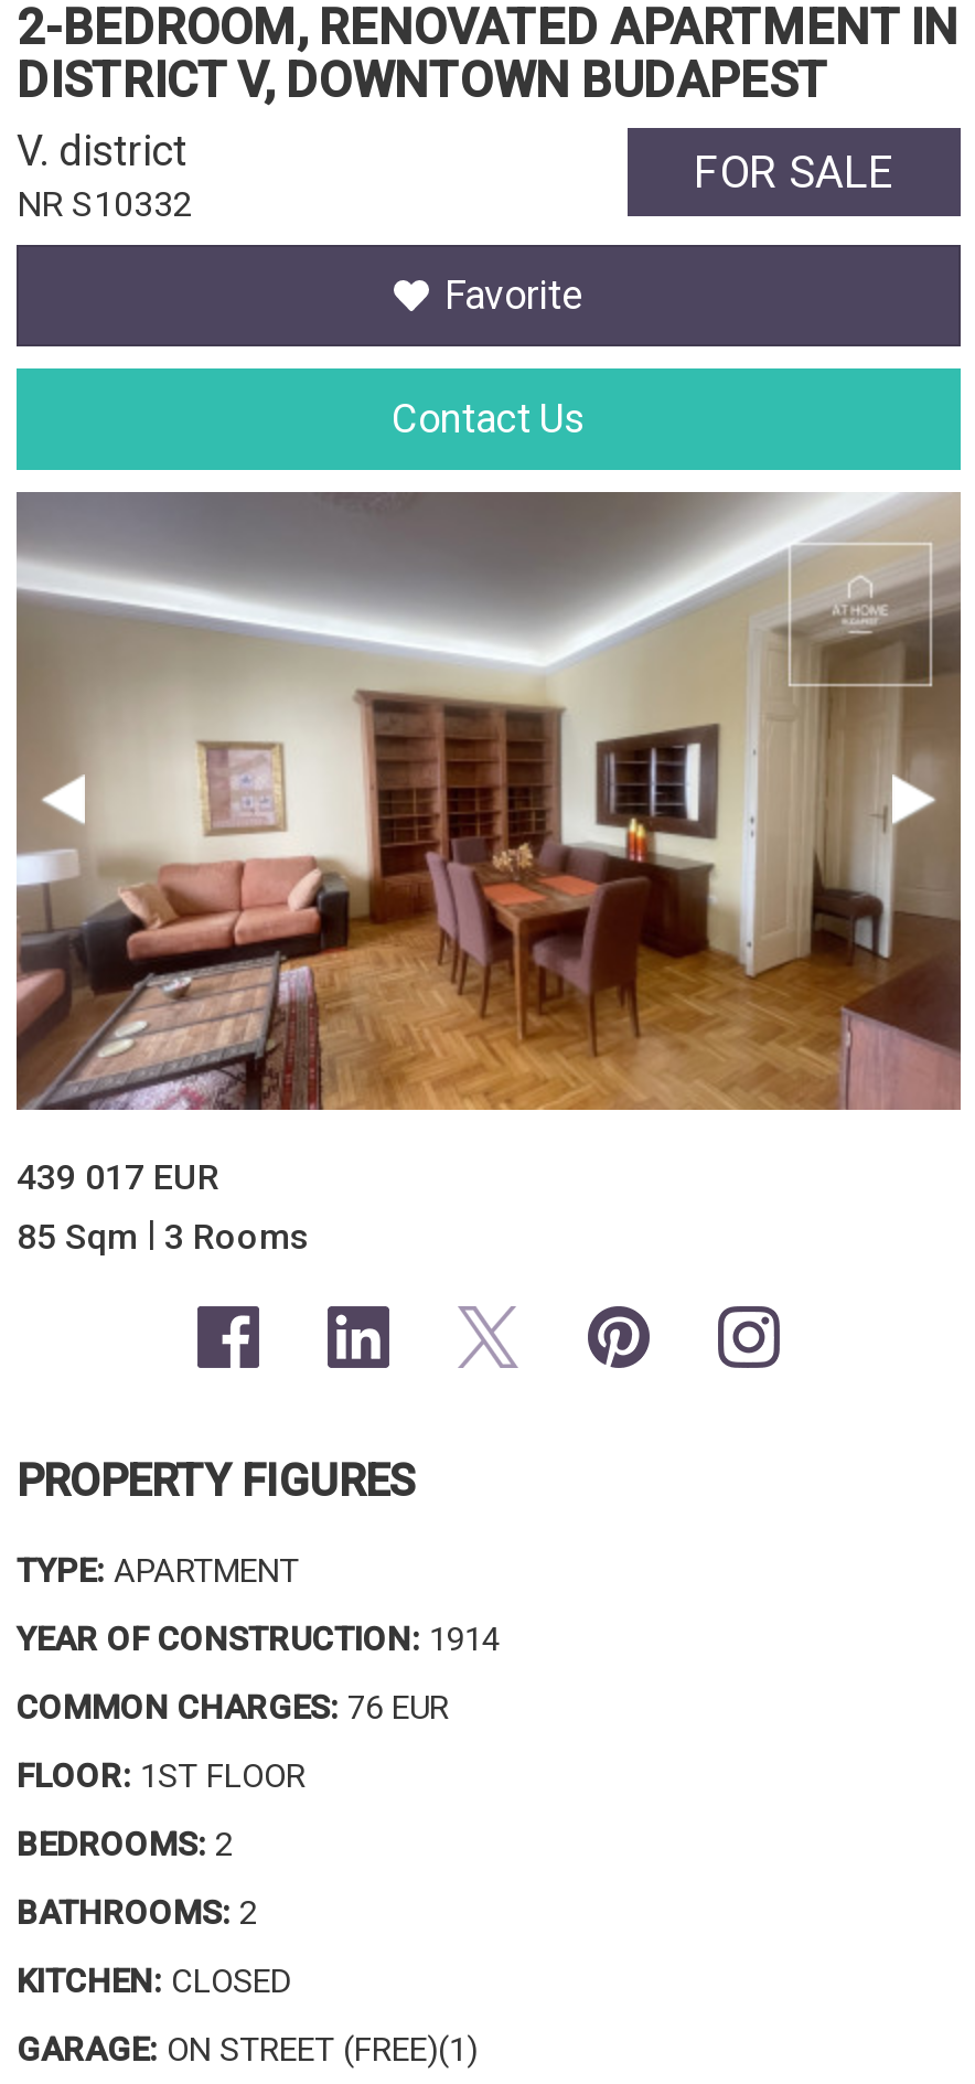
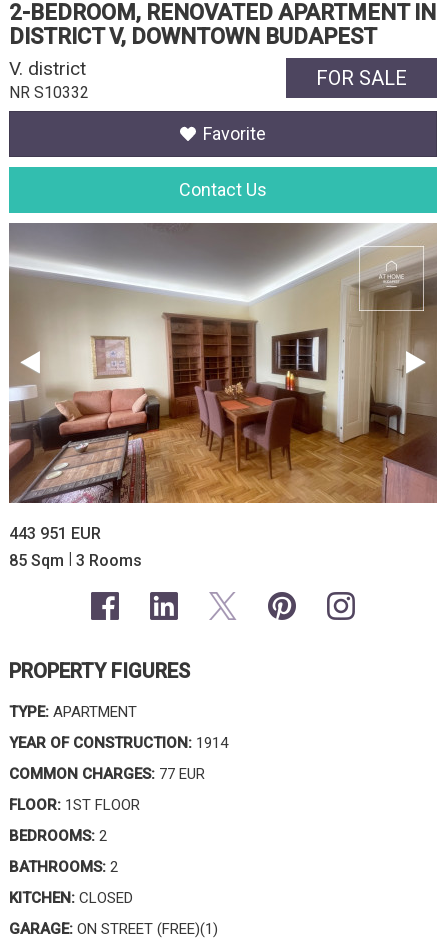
- 439 017 EUR
+ 443 951 EUR

- COMMON CHARGES: 76 EUR
+ COMMON CHARGES: 77 EUR
